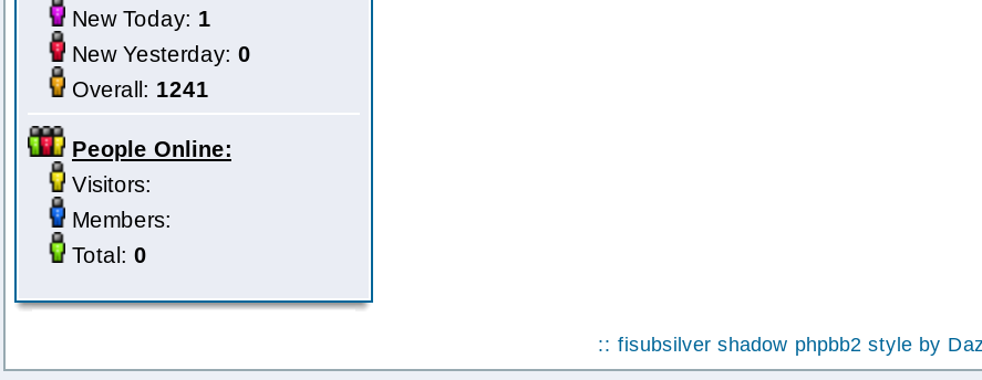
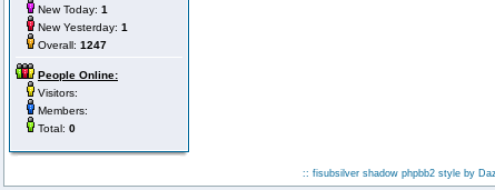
- New Yesterday: 0
+ New Yesterday: 1

- Overall: 1241
+ Overall: 1247
